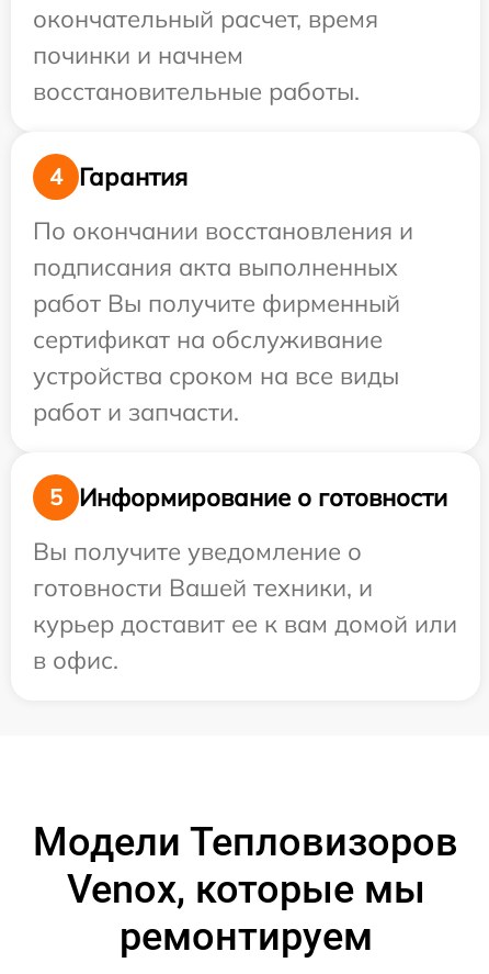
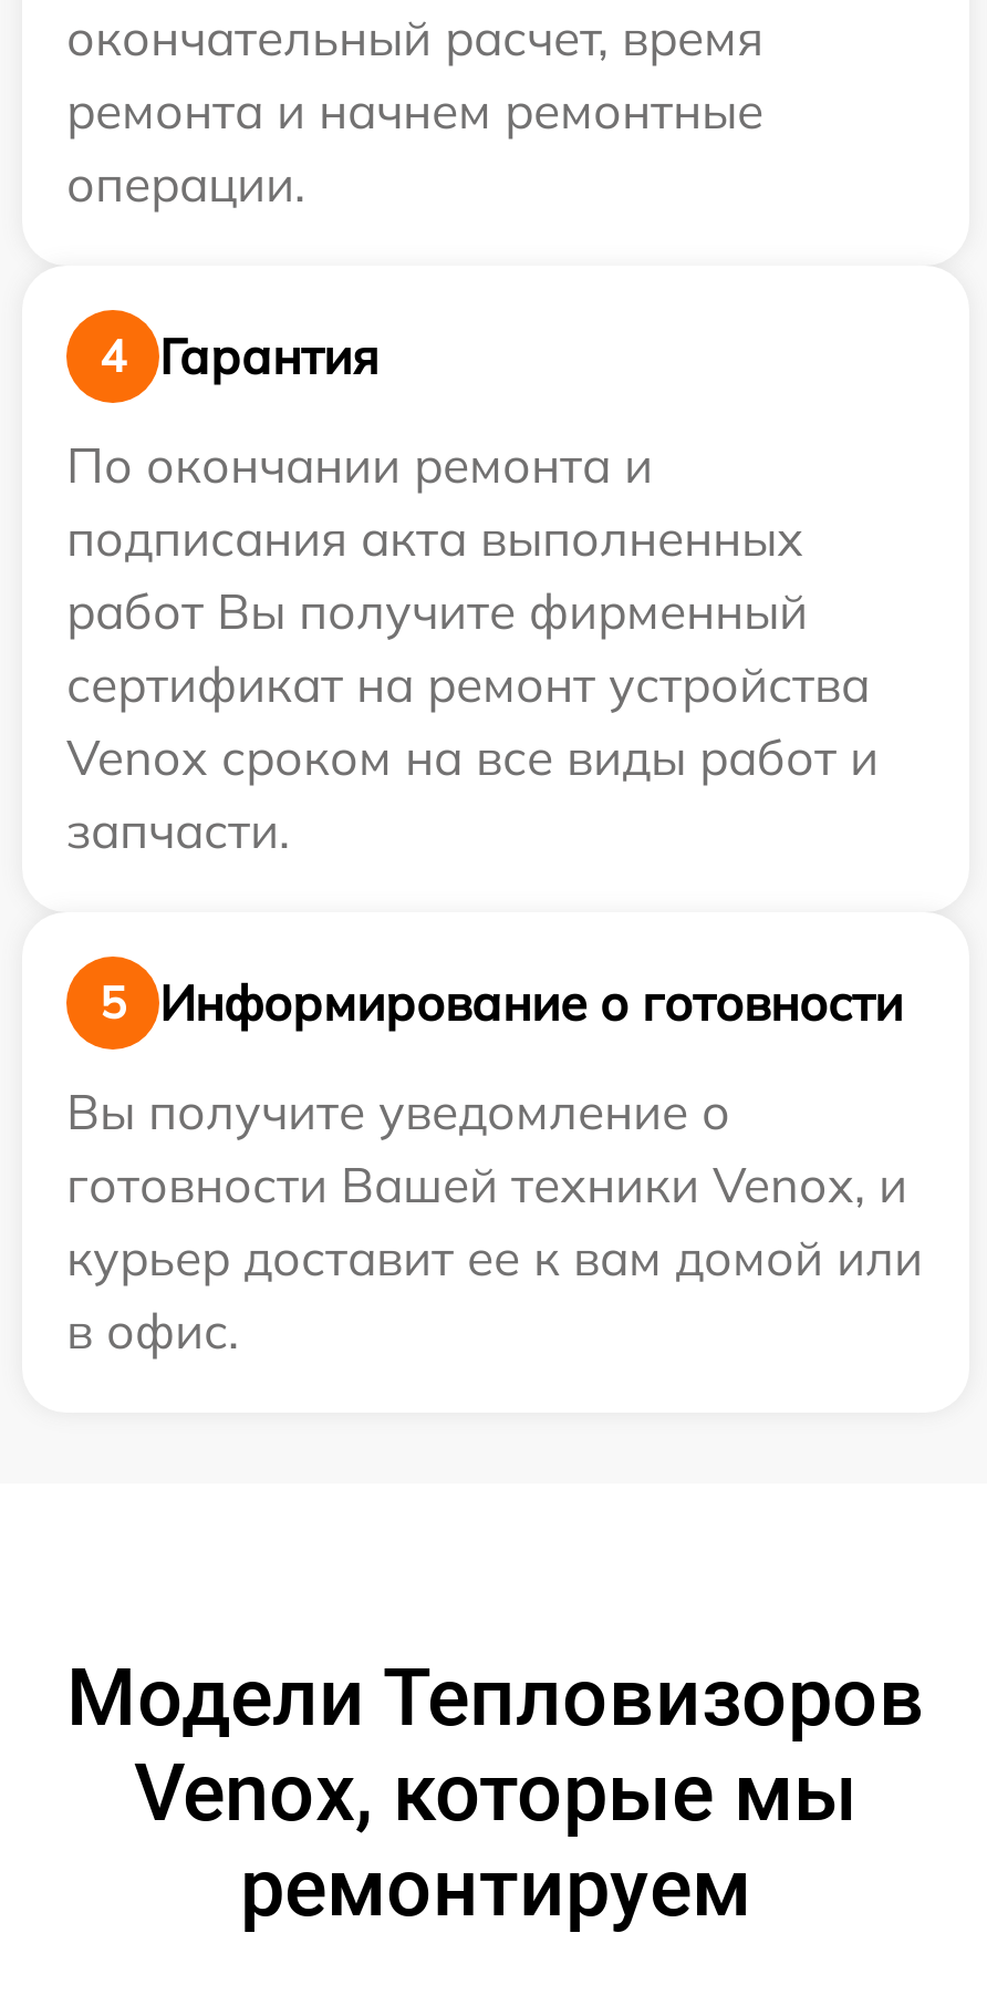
- починки и начнем
- восстановительные работы.
+ ремонта и начнем ремонтные
+ операции.

- По окончании восстановления и
+ По окончании ремонта и

- сертификат на обслуживание
- устройства сроком на все виды
- работ и запчасти.
+ сертификат на ремонт устройства
+ Venox сроком на все виды работ и
+ запчасти.

- готовности Вашей техники, и
+ готовности Вашей техники Venox, и
